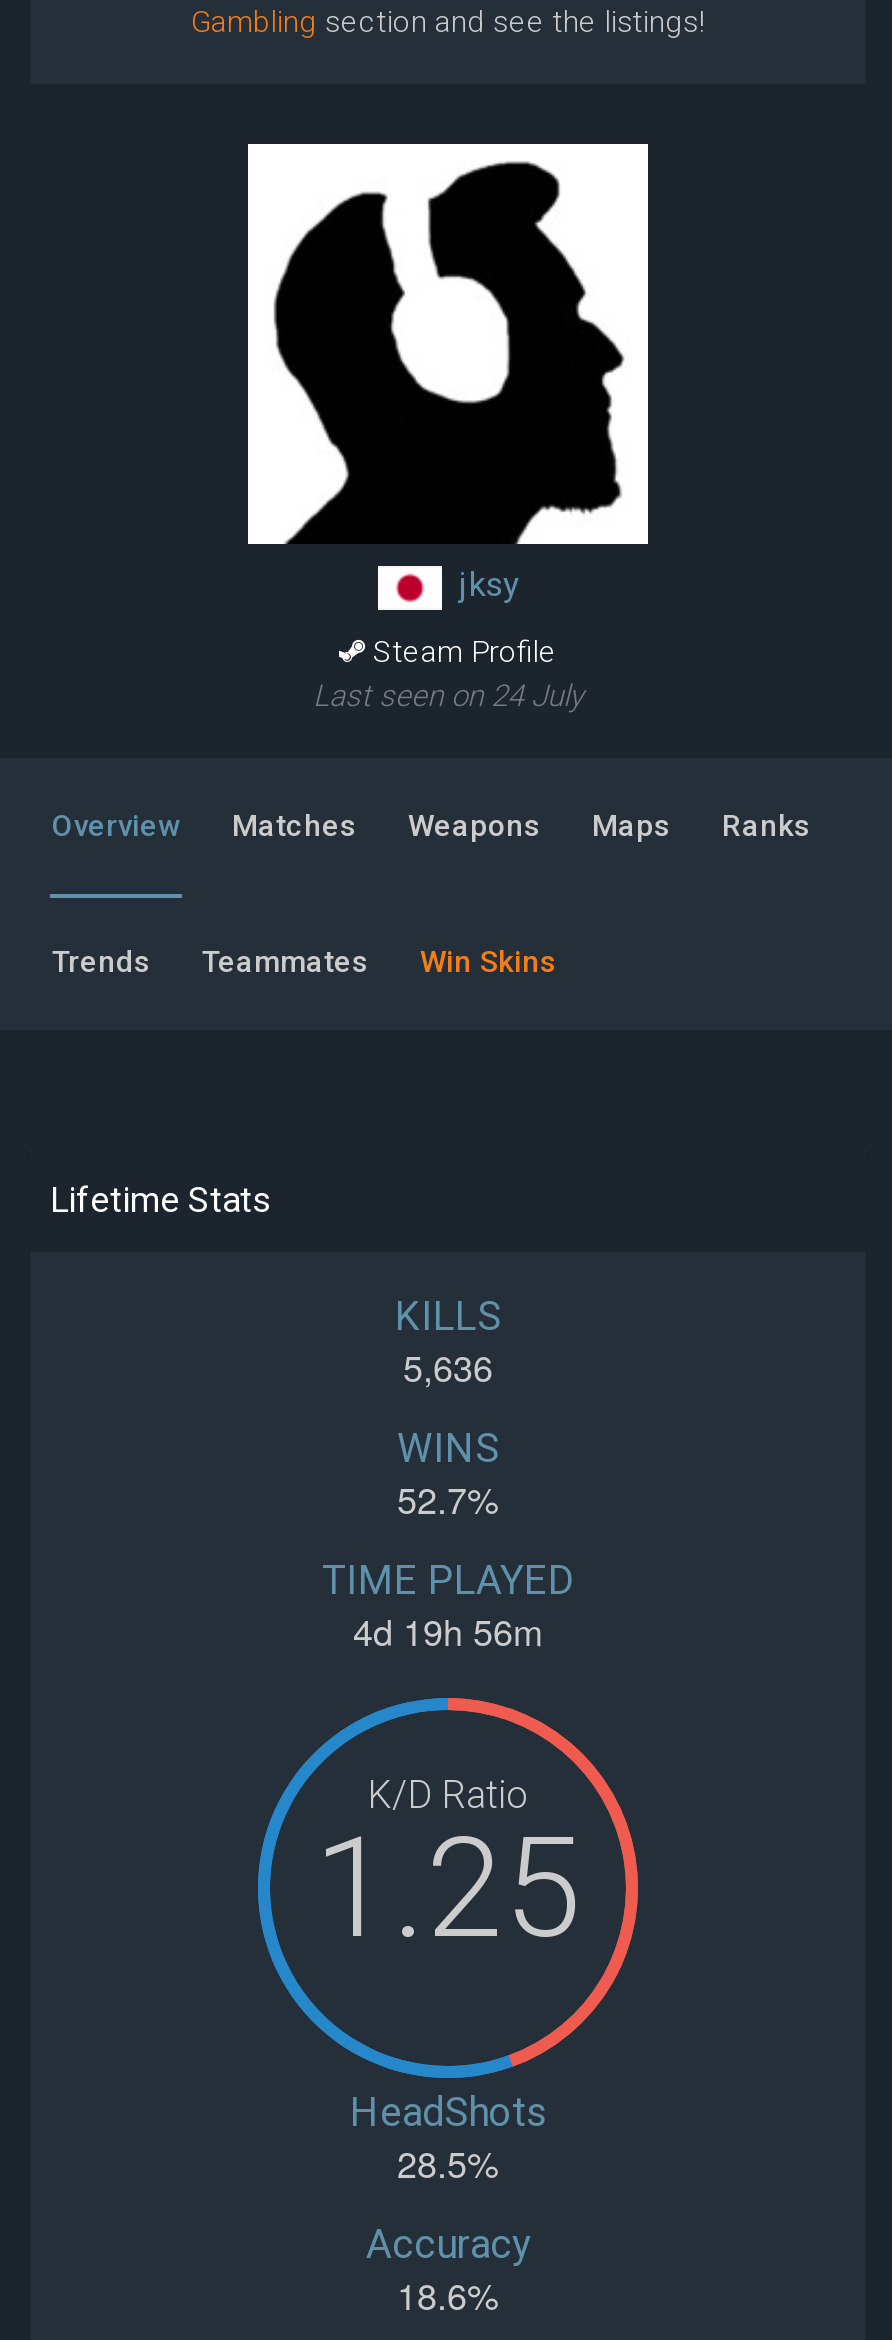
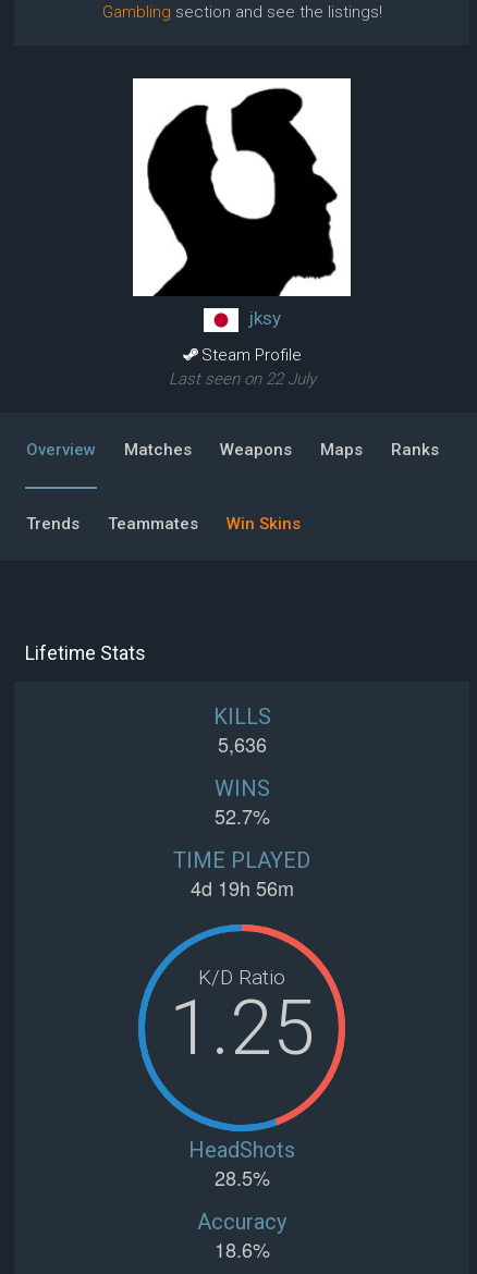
- Last seen on 24 July
+ Last seen on 22 July
